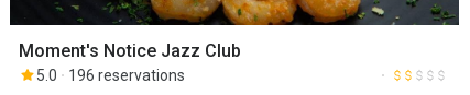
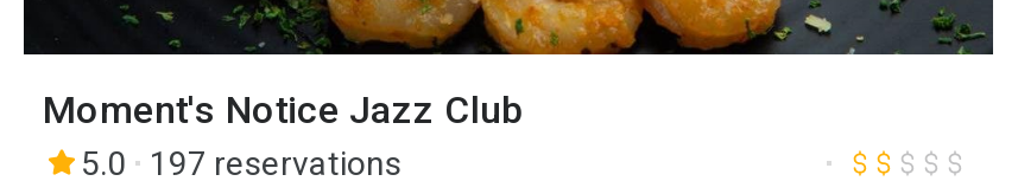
- 196 reservations
+ 197 reservations
